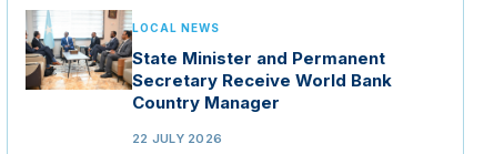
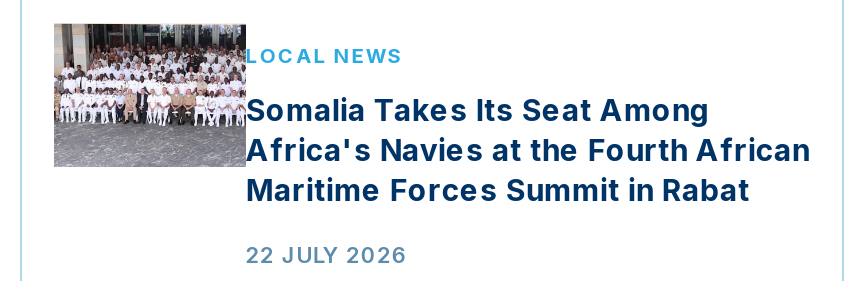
- [image]
- State Minister and Permanent
- Secretary Receive World Bank
- Country Manager
+ [image]
+ Somalia Takes Its Seat Among
+ Africa's Navies at the Fourth African
+ Maritime Forces Summit in Rabat
